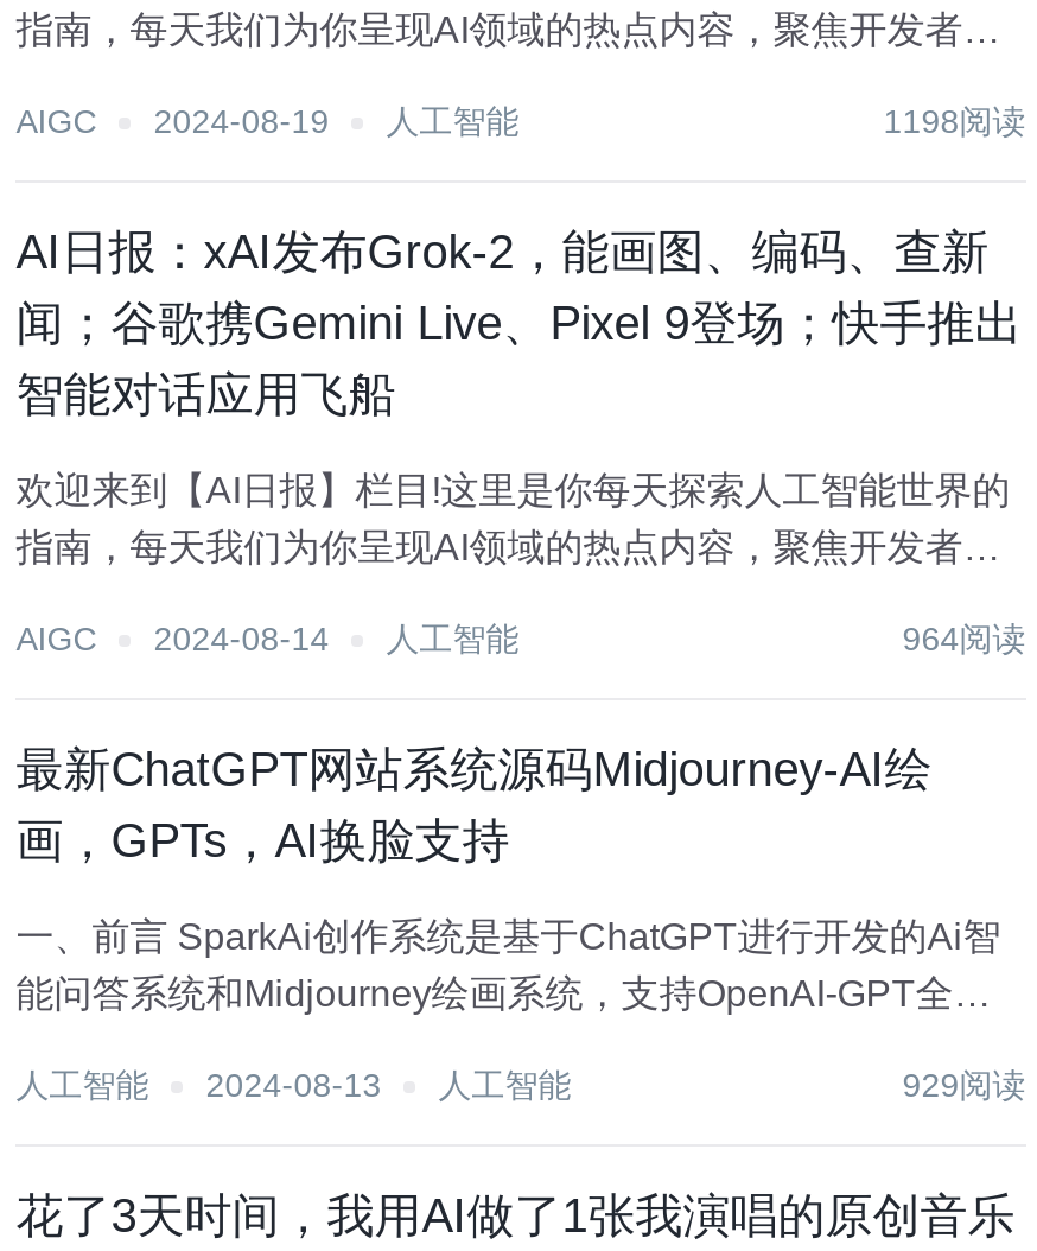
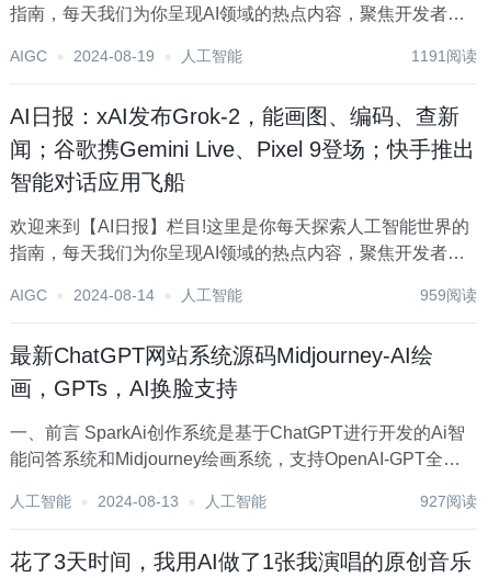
- 1198阅读
+ 1191阅读

- 964阅读
+ 959阅读

- 929阅读
+ 927阅读
